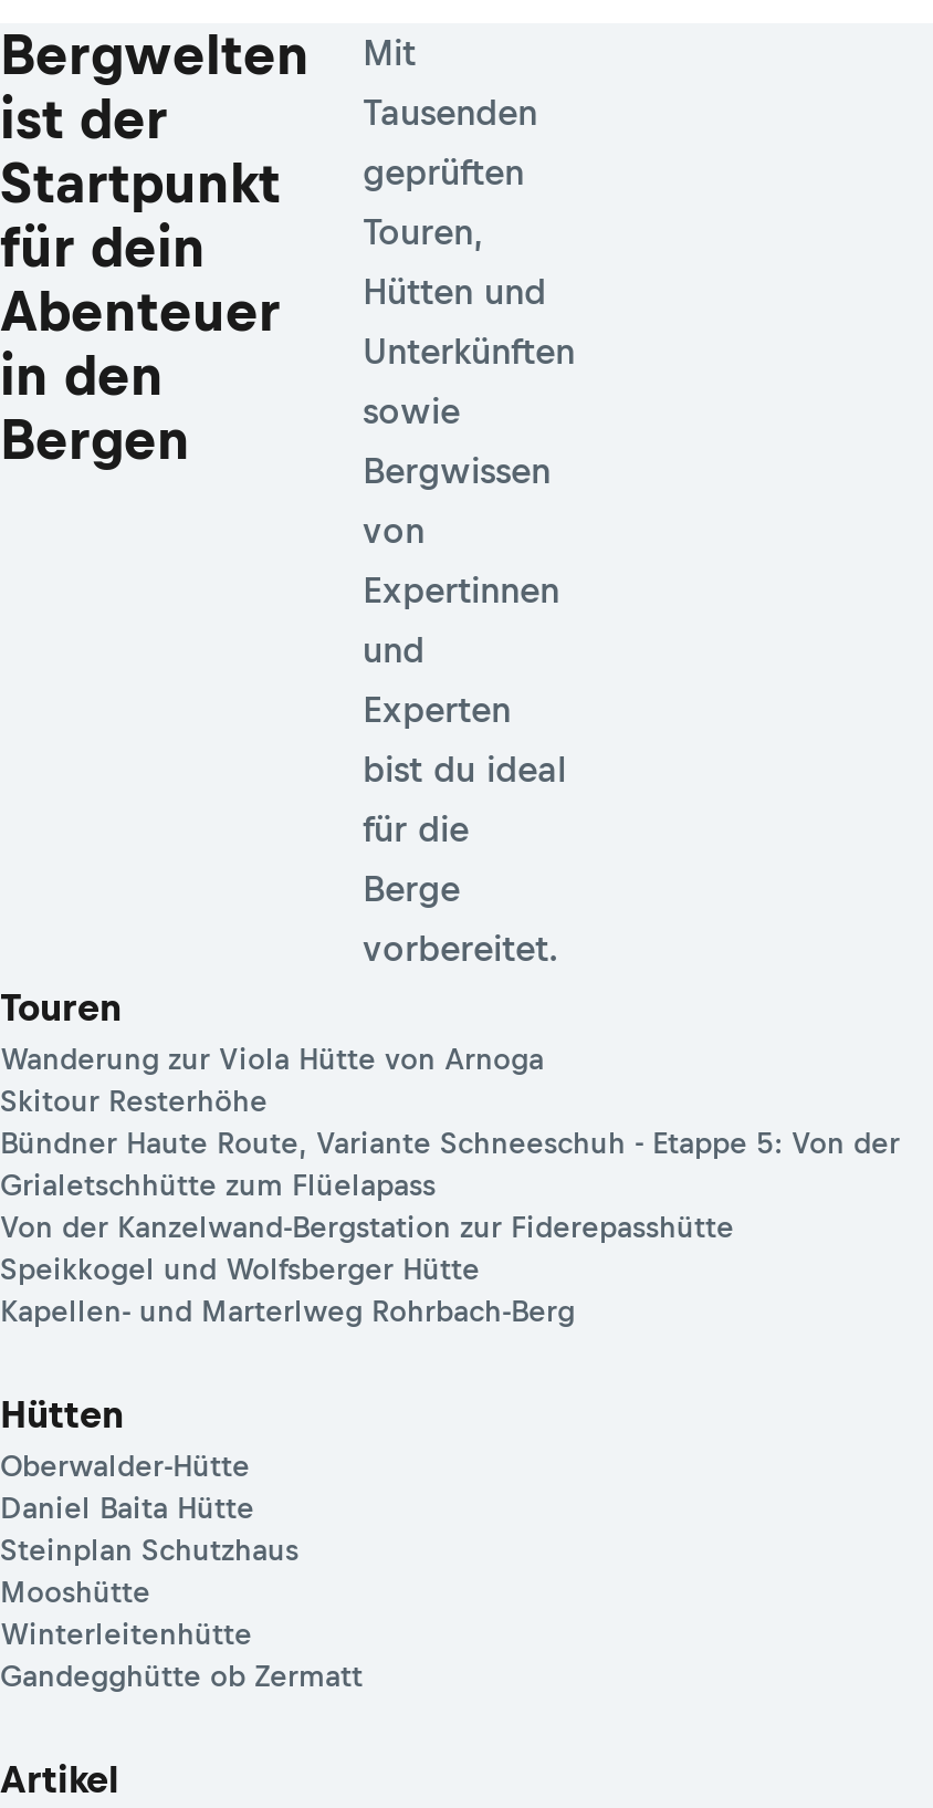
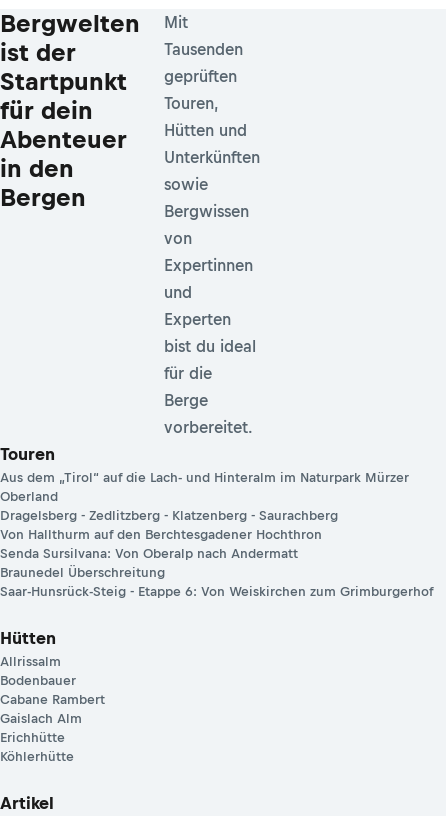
- Wanderung zur Viola Hütte von Arnoga
- Skitour Resterhöhe
- Bündner Haute Route, Variante Schneeschuh - Etappe 5: Von der
- Grialetschhütte zum Flüelapass
- Von der Kanzelwand-Bergstation zur Fiderepasshütte
- Speikkogel und Wolfsberger Hütte
- Kapellen- und Marterlweg Rohrbach-Berg
+ Aus dem „Tirol“ auf die Lach- und Hinteralm im Naturpark Mürzer
+ Oberland
+ Dragelsberg - Zedlitzberg - Klatzenberg - Saurachberg
+ Von Hallthurm auf den Berchtesgadener Hochthron
+ Senda Sursilvana: Von Oberalp nach Andermatt
+ Braunedel Überschreitung
+ Saar-Hunsrück-Steig - Etappe 6: Von Weiskirchen zum Grimburgerhof

- Oberwalder-Hütte
- Daniel Baita Hütte
- Steinplan Schutzhaus
- Mooshütte
- Winterleitenhütte
- Gandegghütte ob Zermatt
+ Allrissalm
+ Bodenbauer
+ Cabane Rambert
+ Gaislach Alm
+ Erichhütte
+ Köhlerhütte
